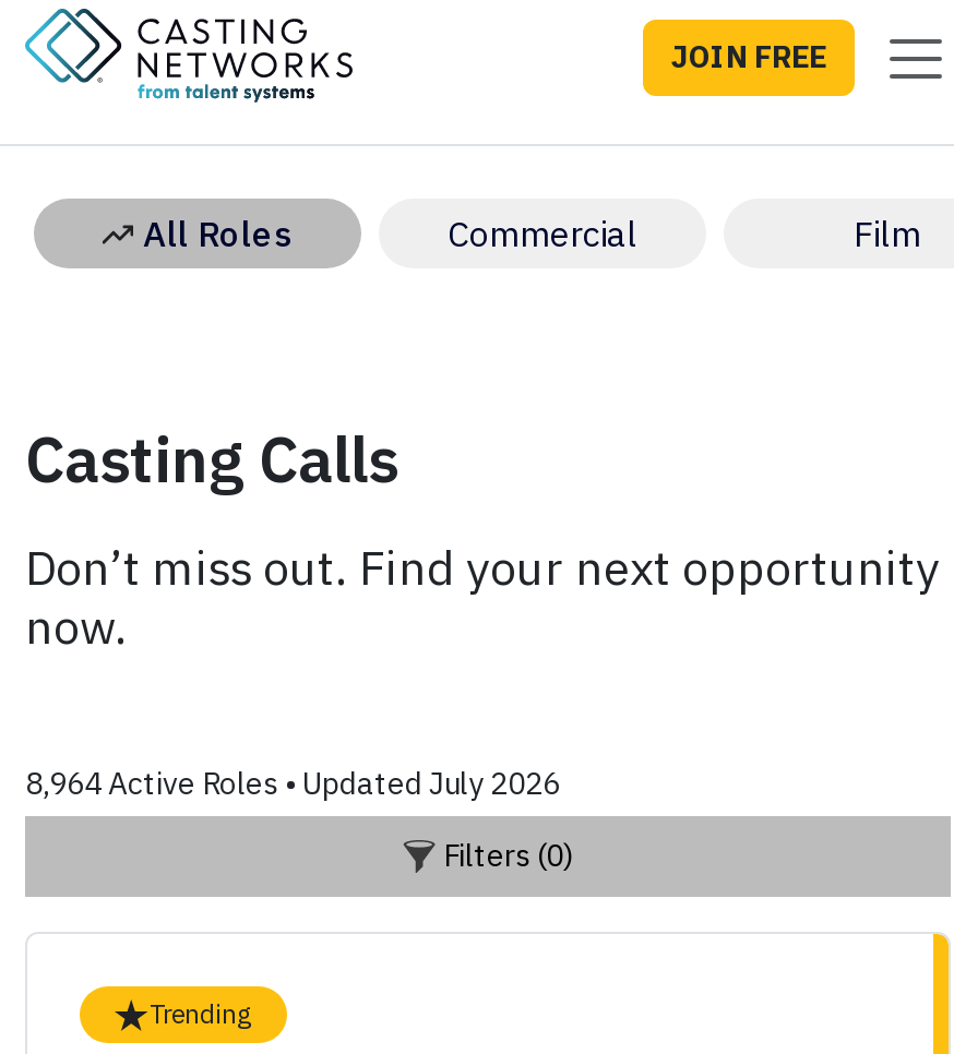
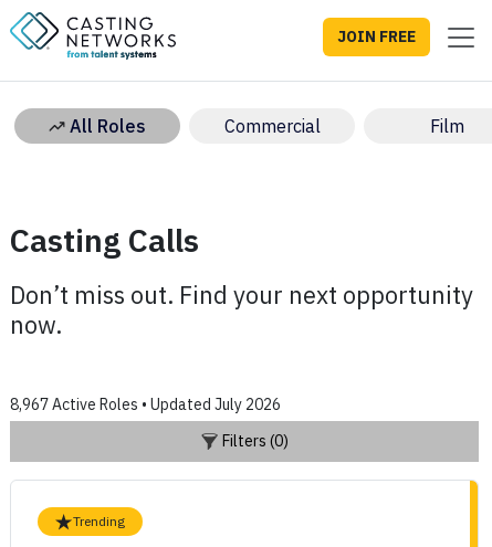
- 8,964 Active Roles • Updated July 2026
+ 8,967 Active Roles • Updated July 2026
